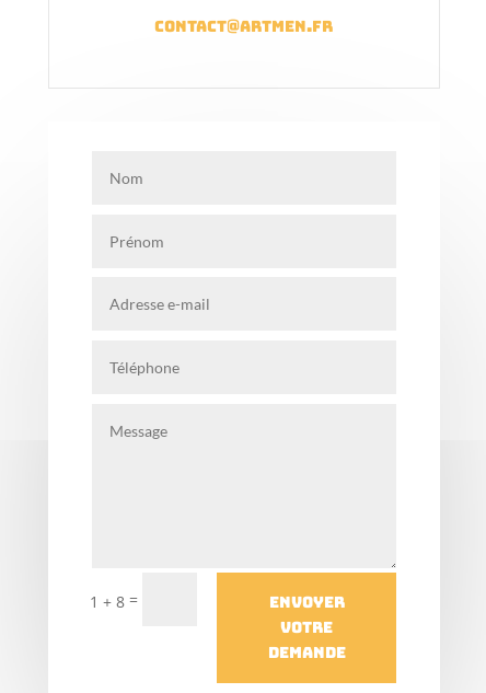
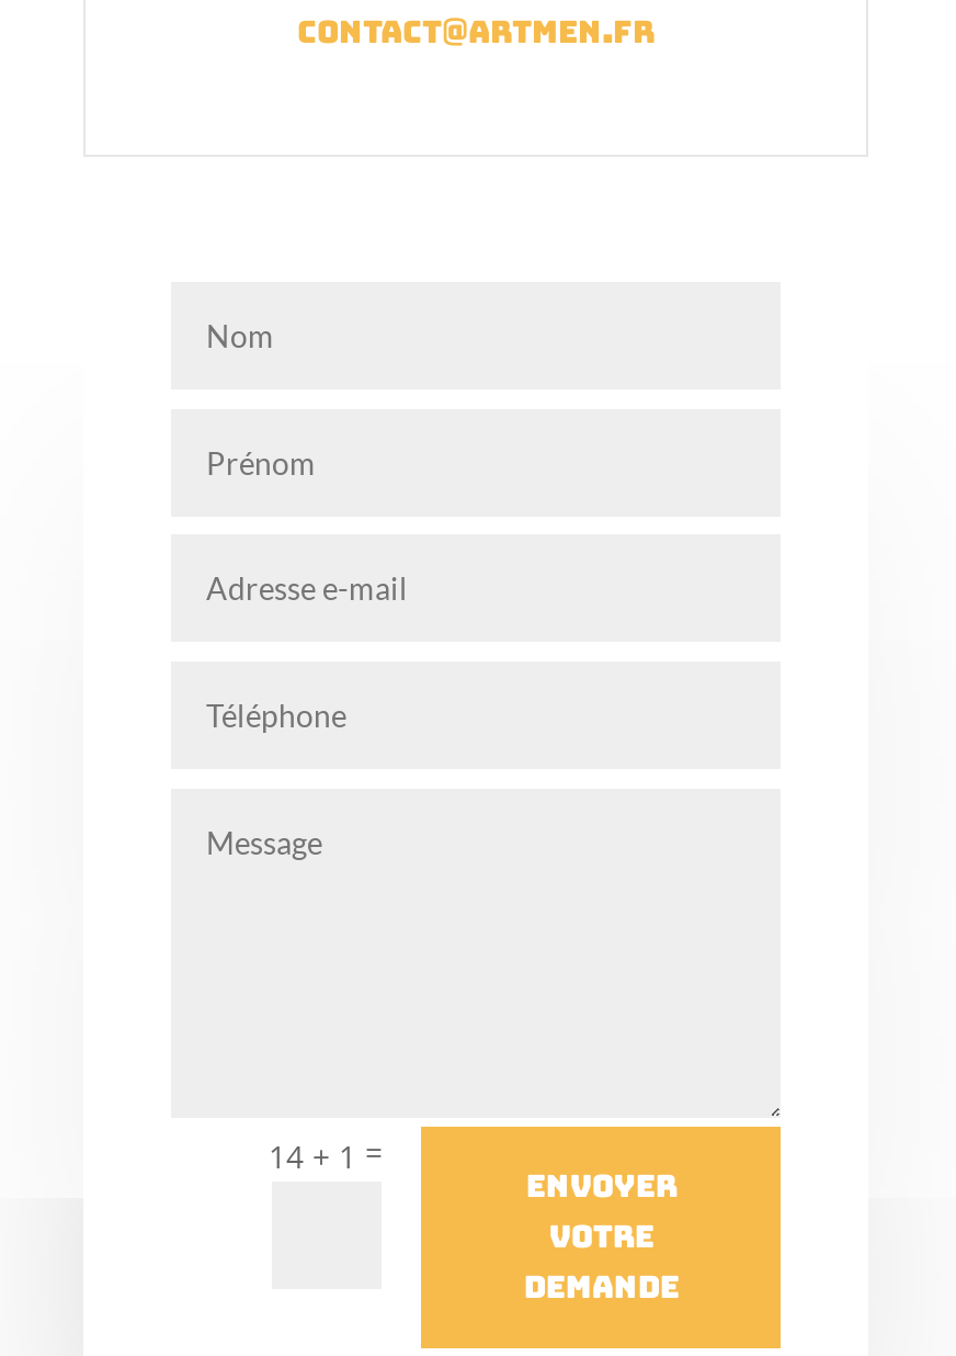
- 1 + 8 =
+ 14 + 1 =
